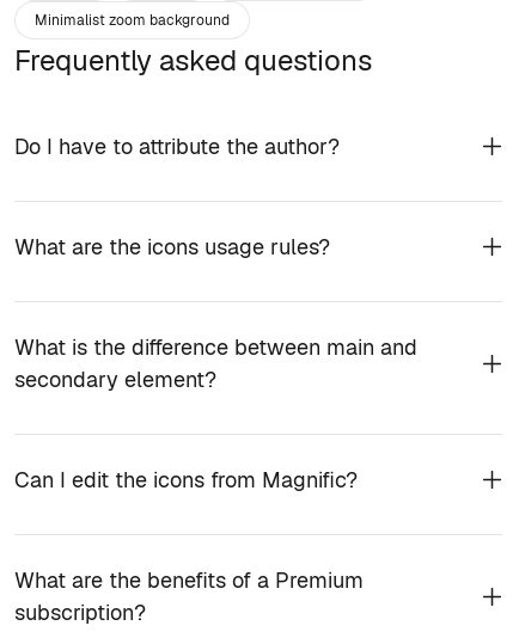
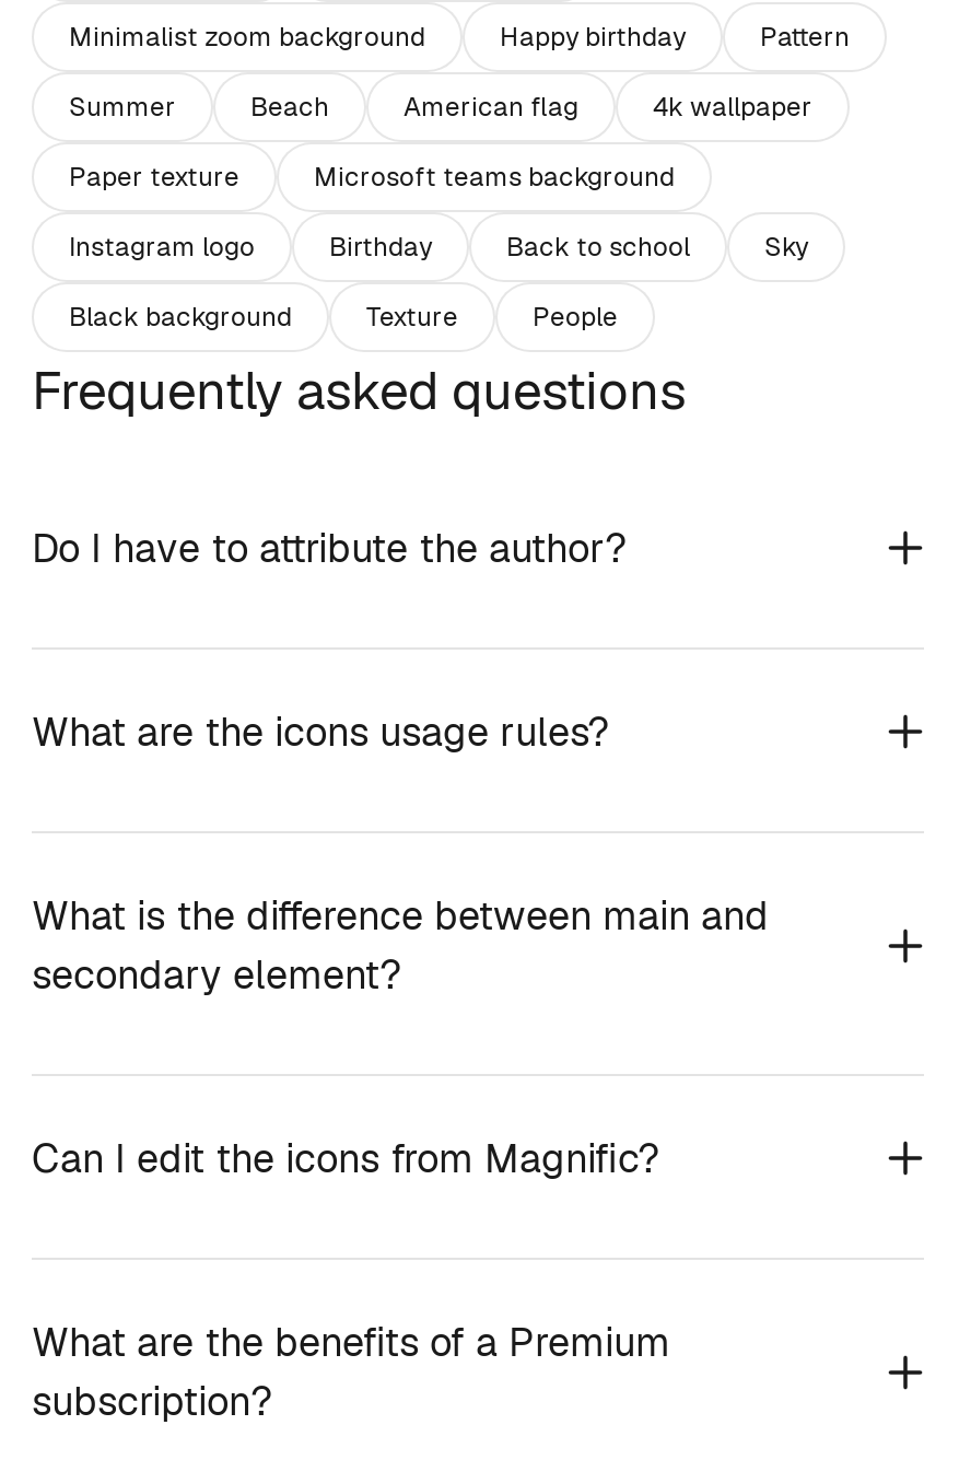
+ Happy birthday
+ Pattern
+ Summer
+ Beach
+ American flag
+ 4k wallpaper
+ Paper texture
+ Microsoft teams background
+ Instagram logo
+ Birthday
+ Back to school
+ Sky
+ Black background
+ Texture
+ People
